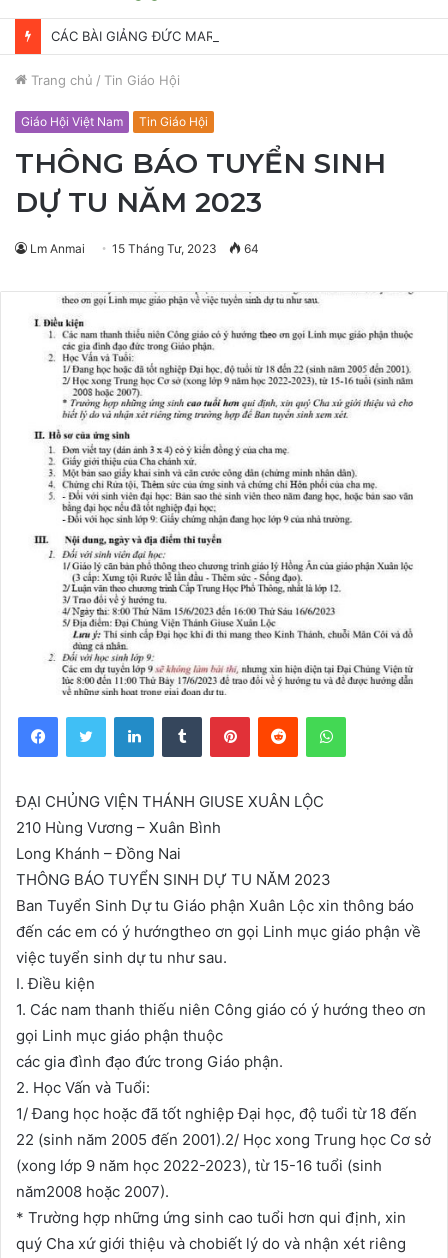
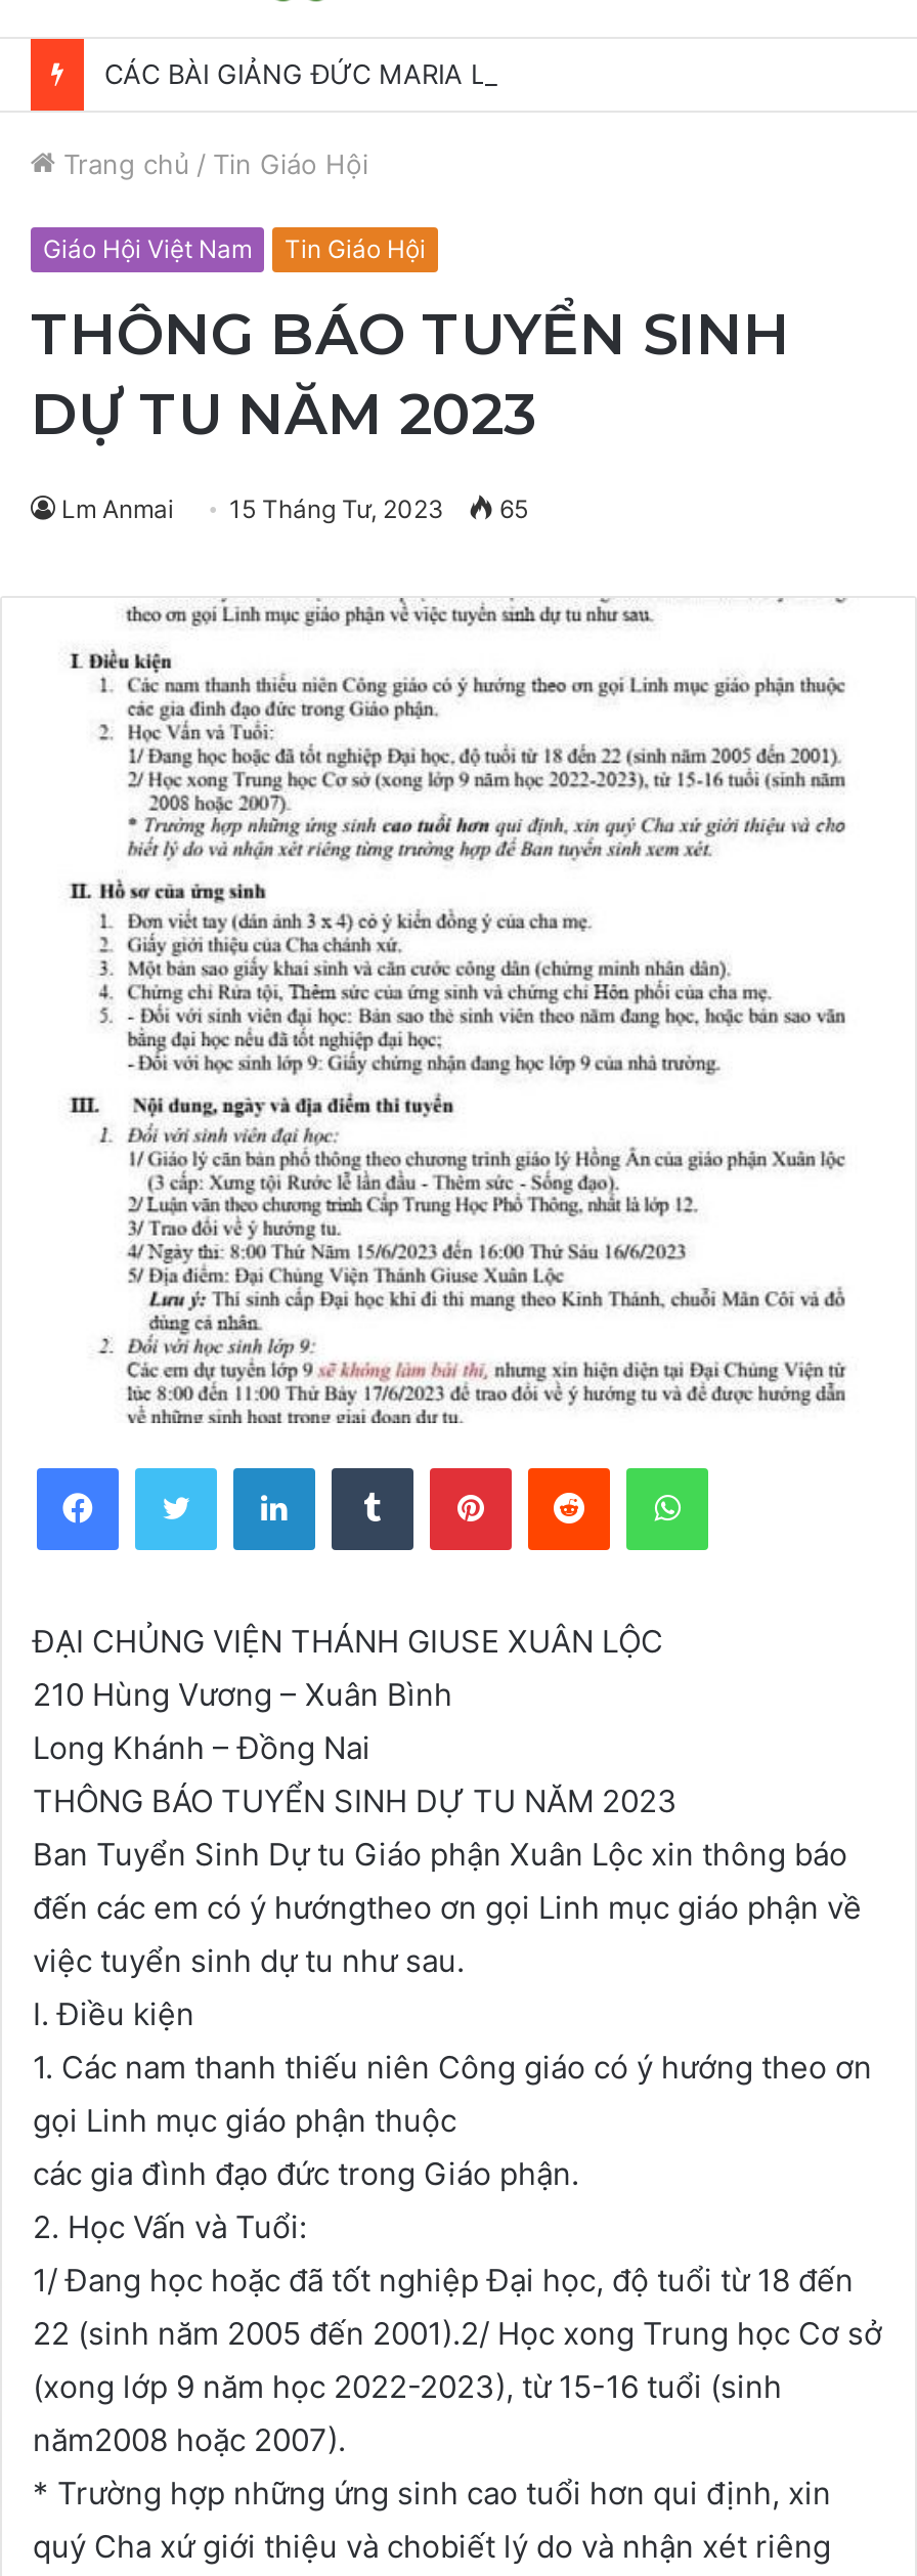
- Lm Anmai 15 Tháng Tư, 2023 64
+ Lm Anmai 15 Tháng Tư, 2023 65
